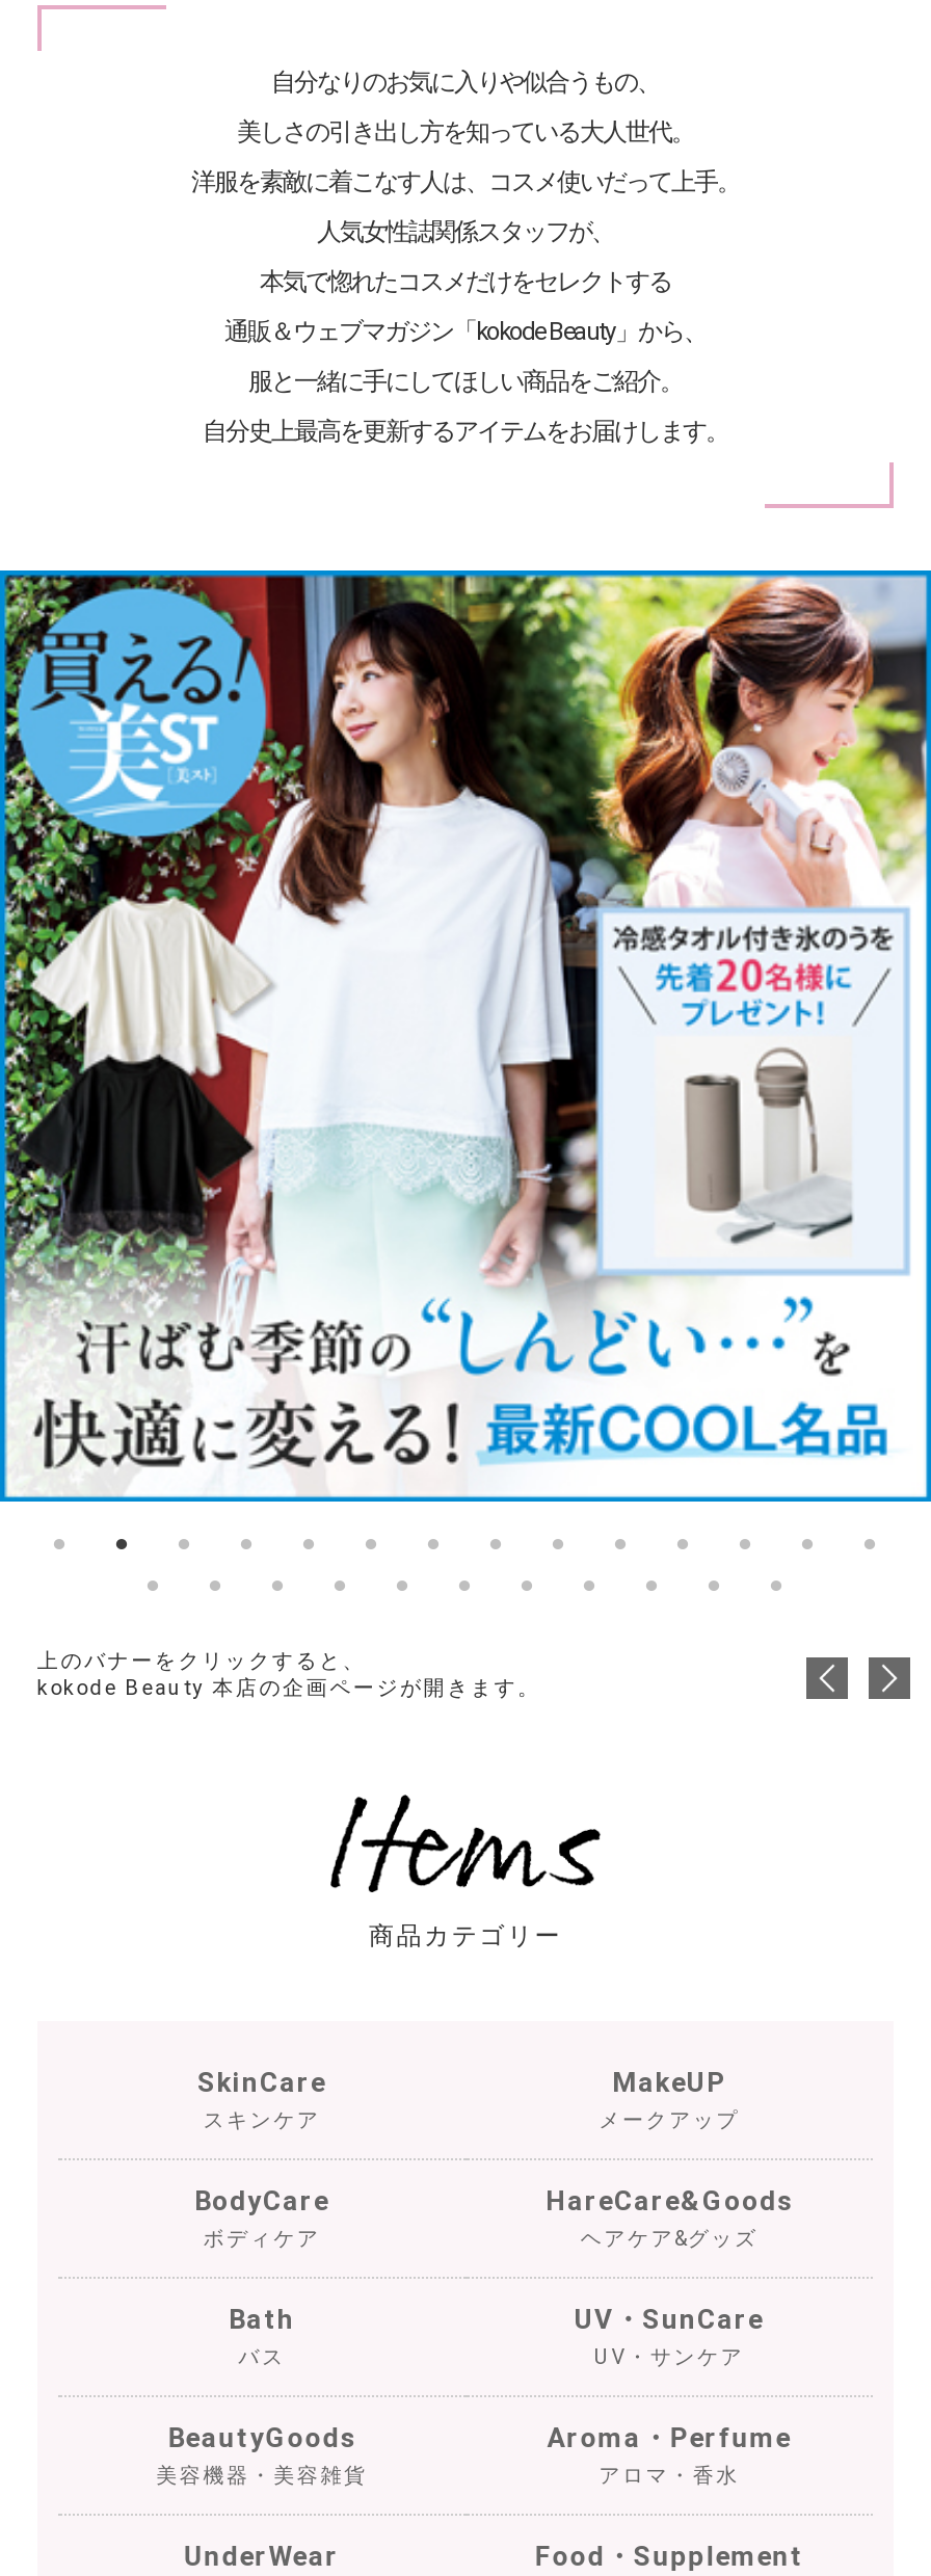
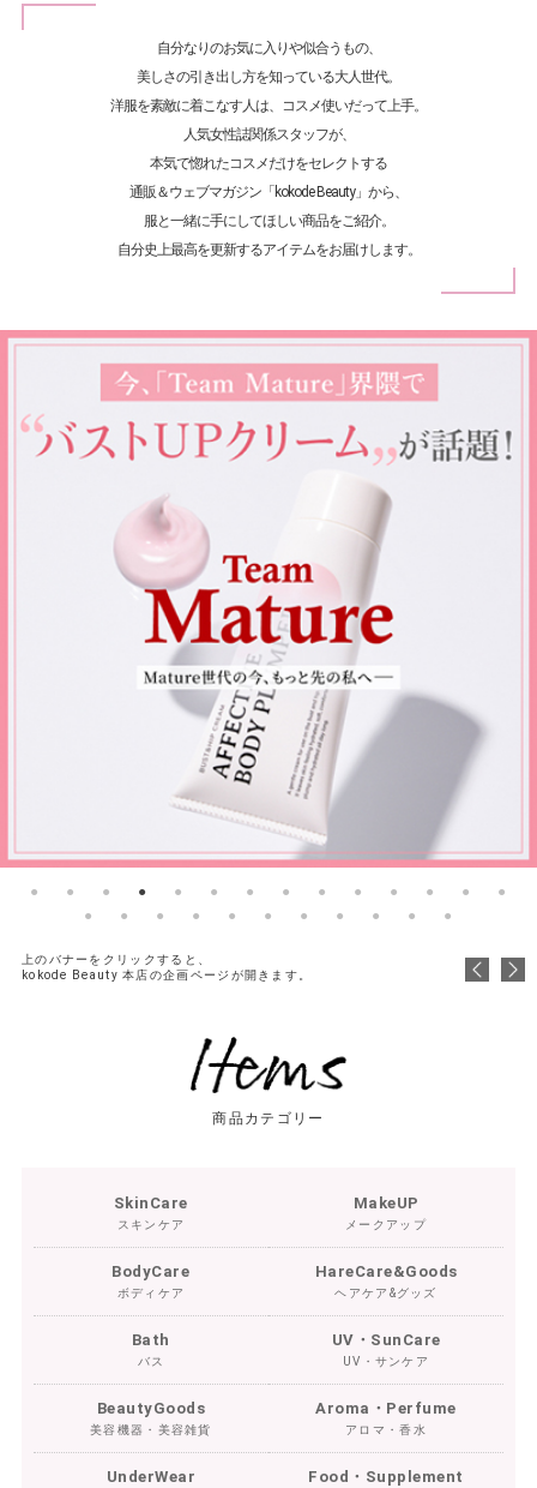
- [image]
+ [image]
